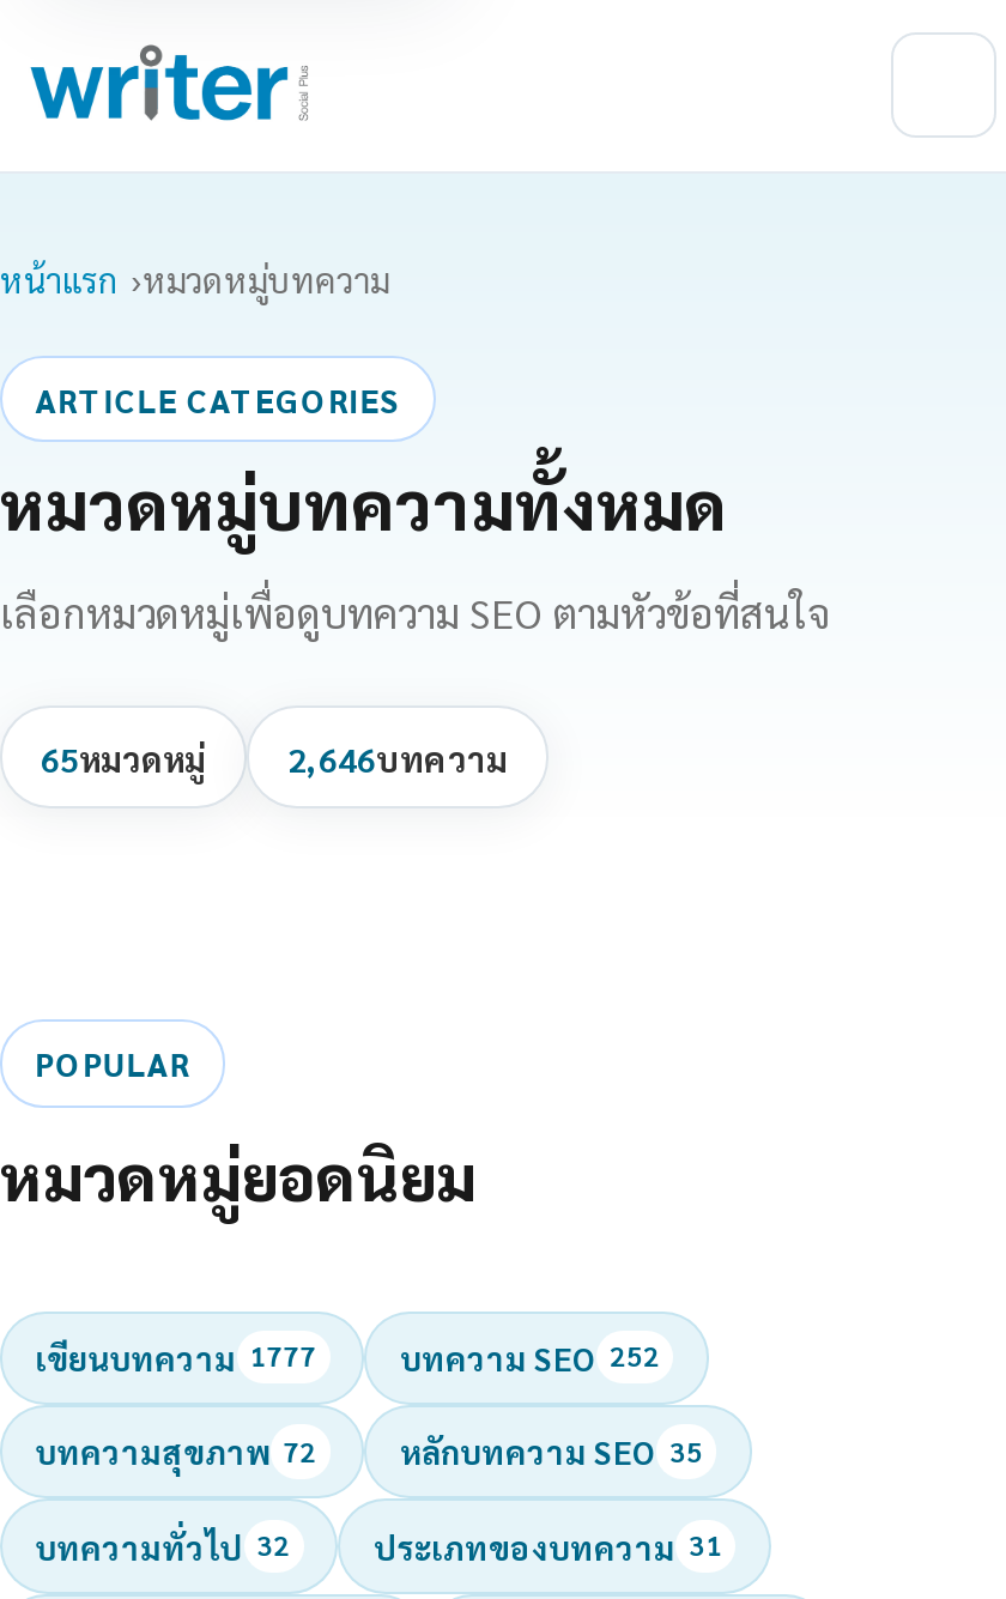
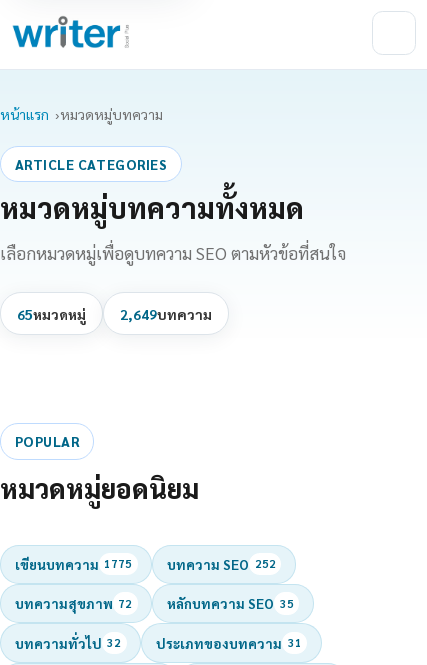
- 2,646บทความ
+ 2,649บทความ

- เขียนบทความ 1777
+ เขียนบทความ 1775
